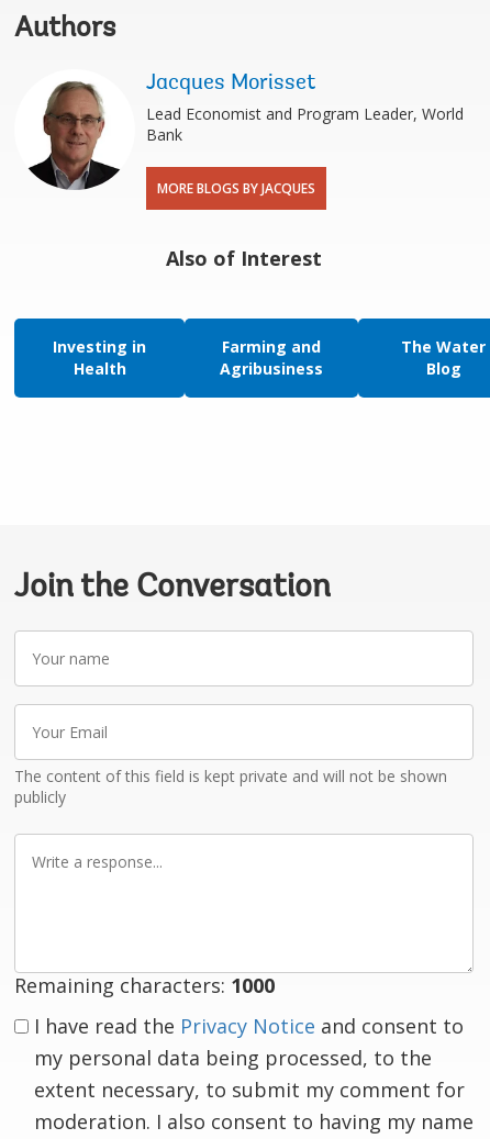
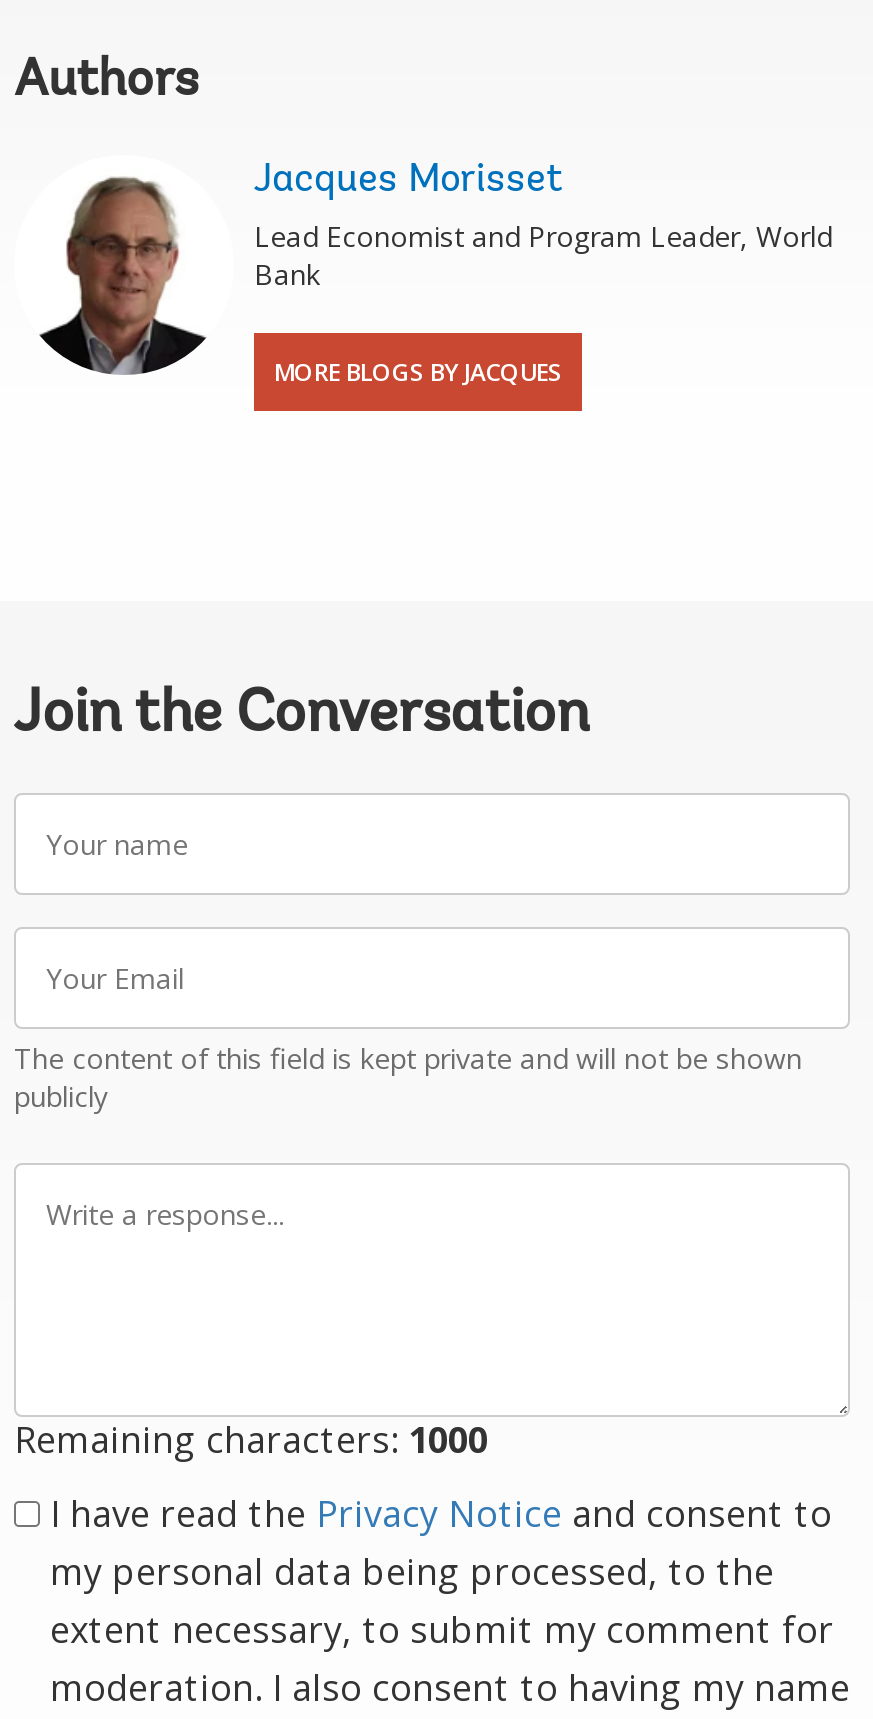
- [image]
- Also of Interest
- Investing in
- Health

- Farming and
- Agribusiness

- The Water
- Blog
